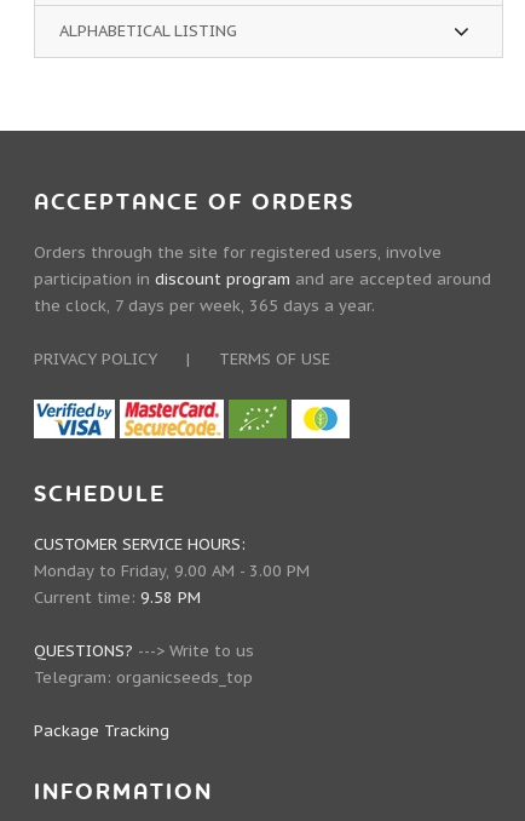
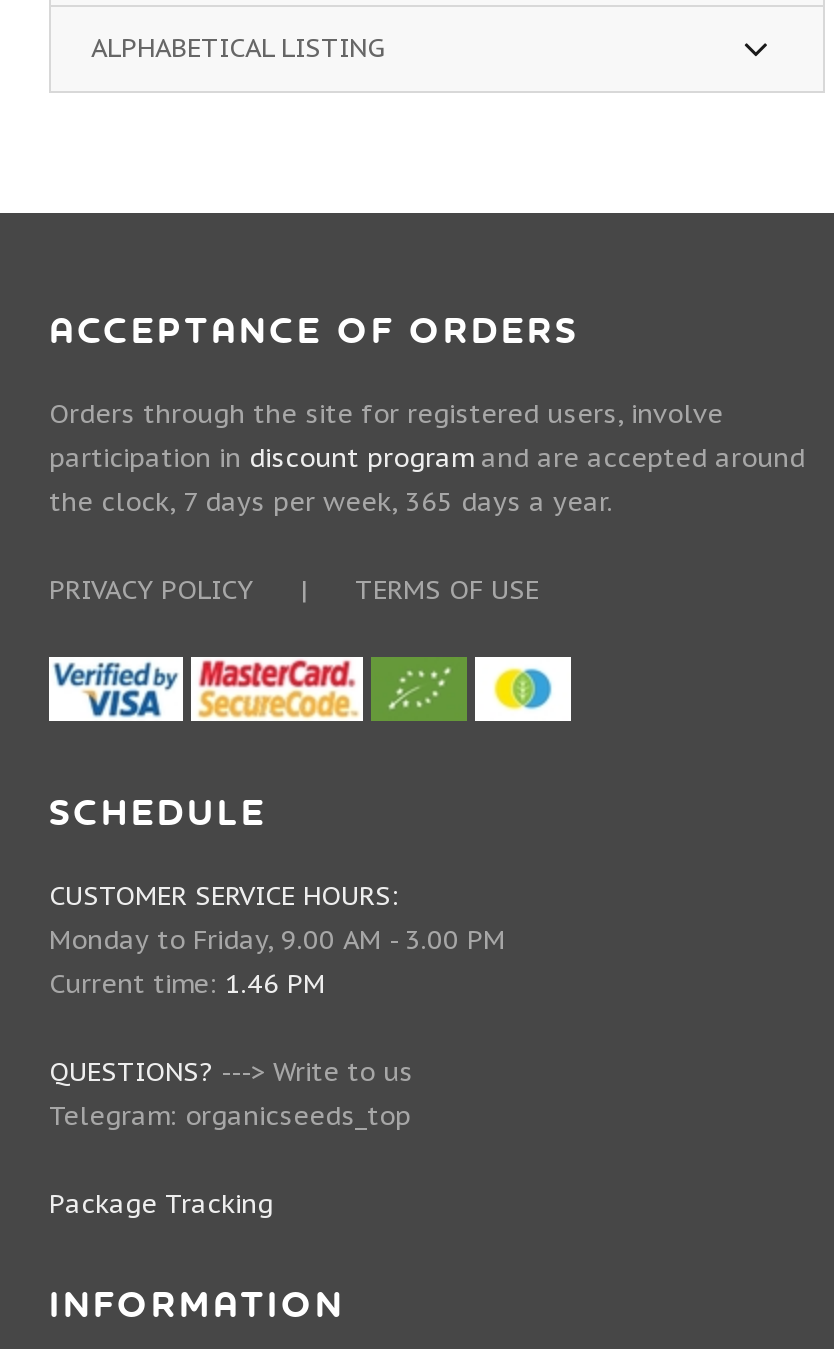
- Current time: 9.58 PM
+ Current time: 1.46 PM
